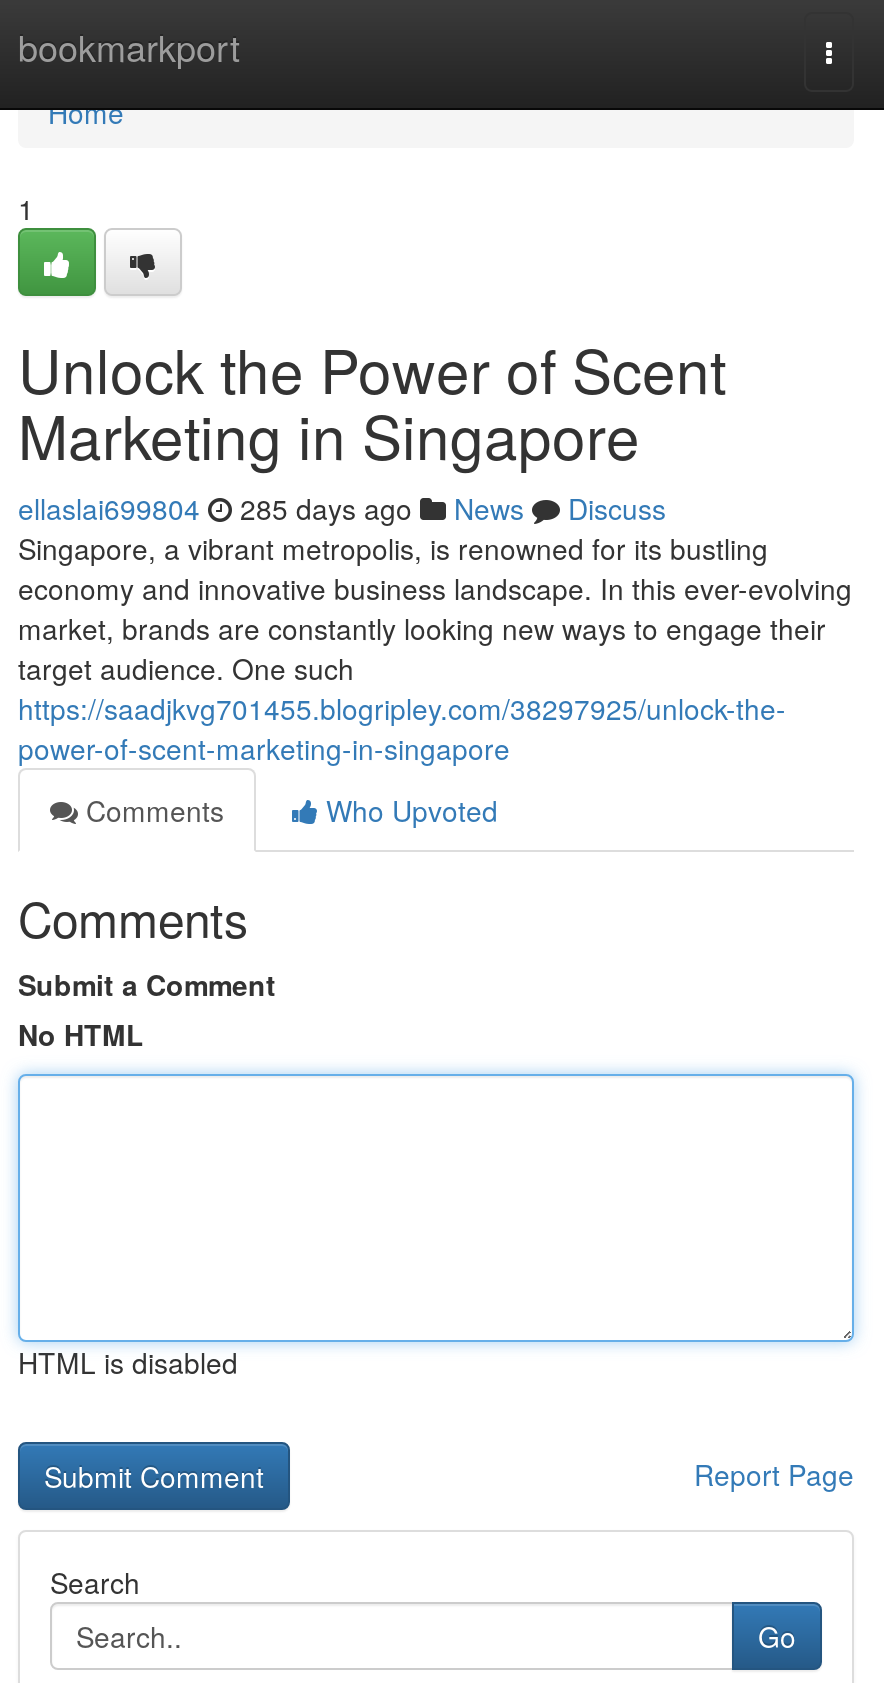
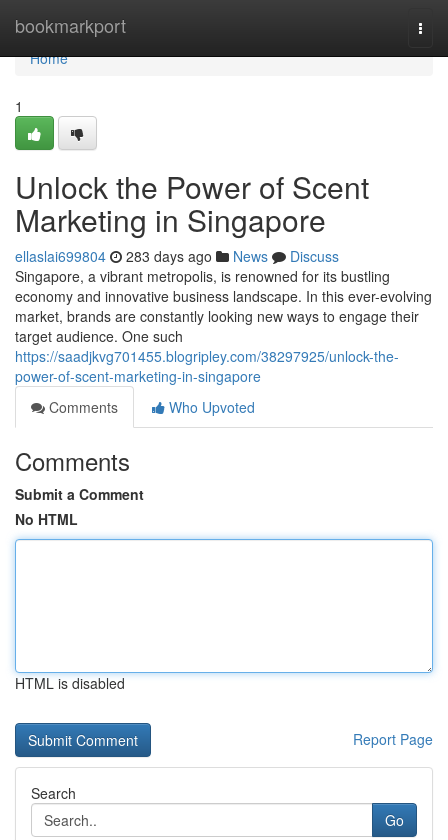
- ellaslai699804 285 days ago News Discuss
+ ellaslai699804 283 days ago News Discuss
